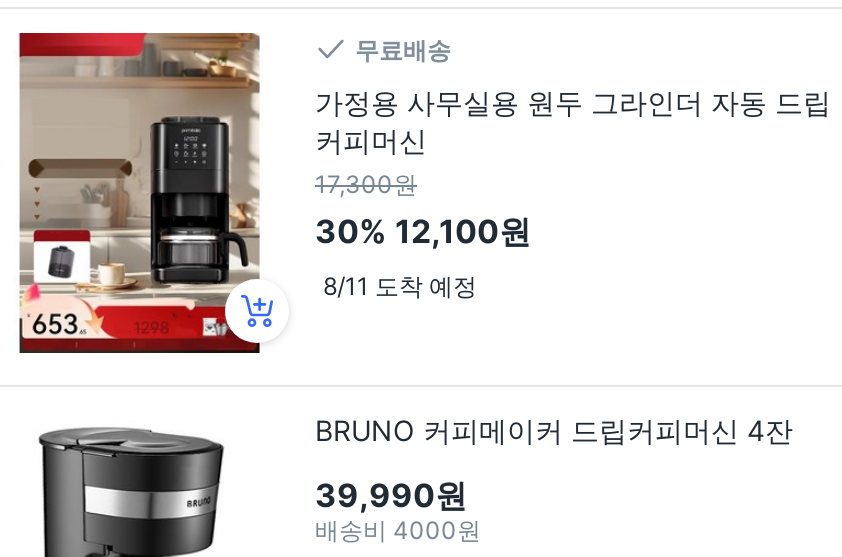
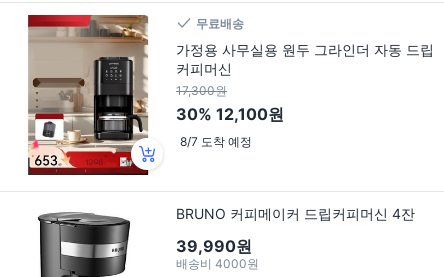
- 8/11 도착 예정
+ 8/7 도착 예정
